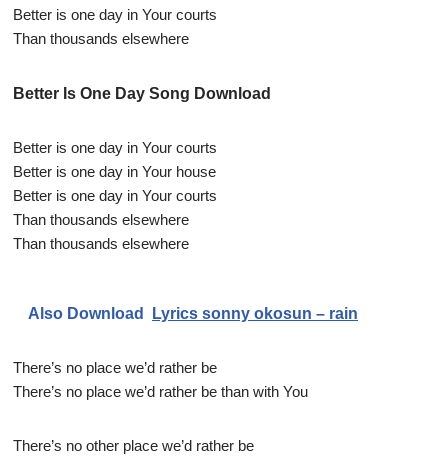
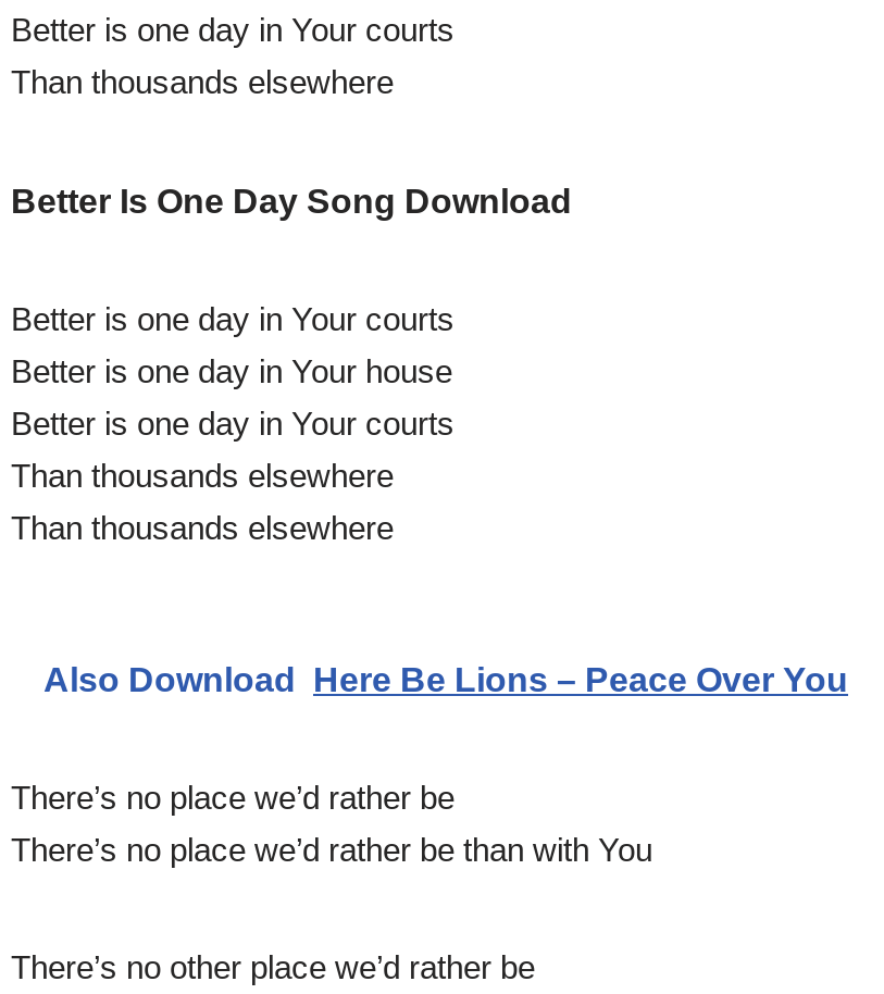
- Also Download Lyrics sonny okosun – rain
+ Also Download Here Be Lions – Peace Over You
